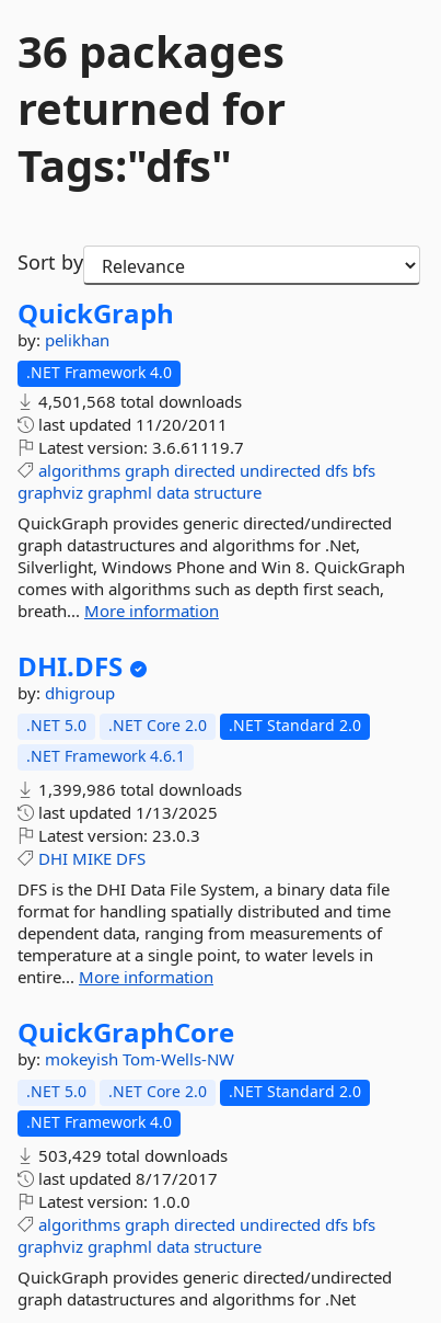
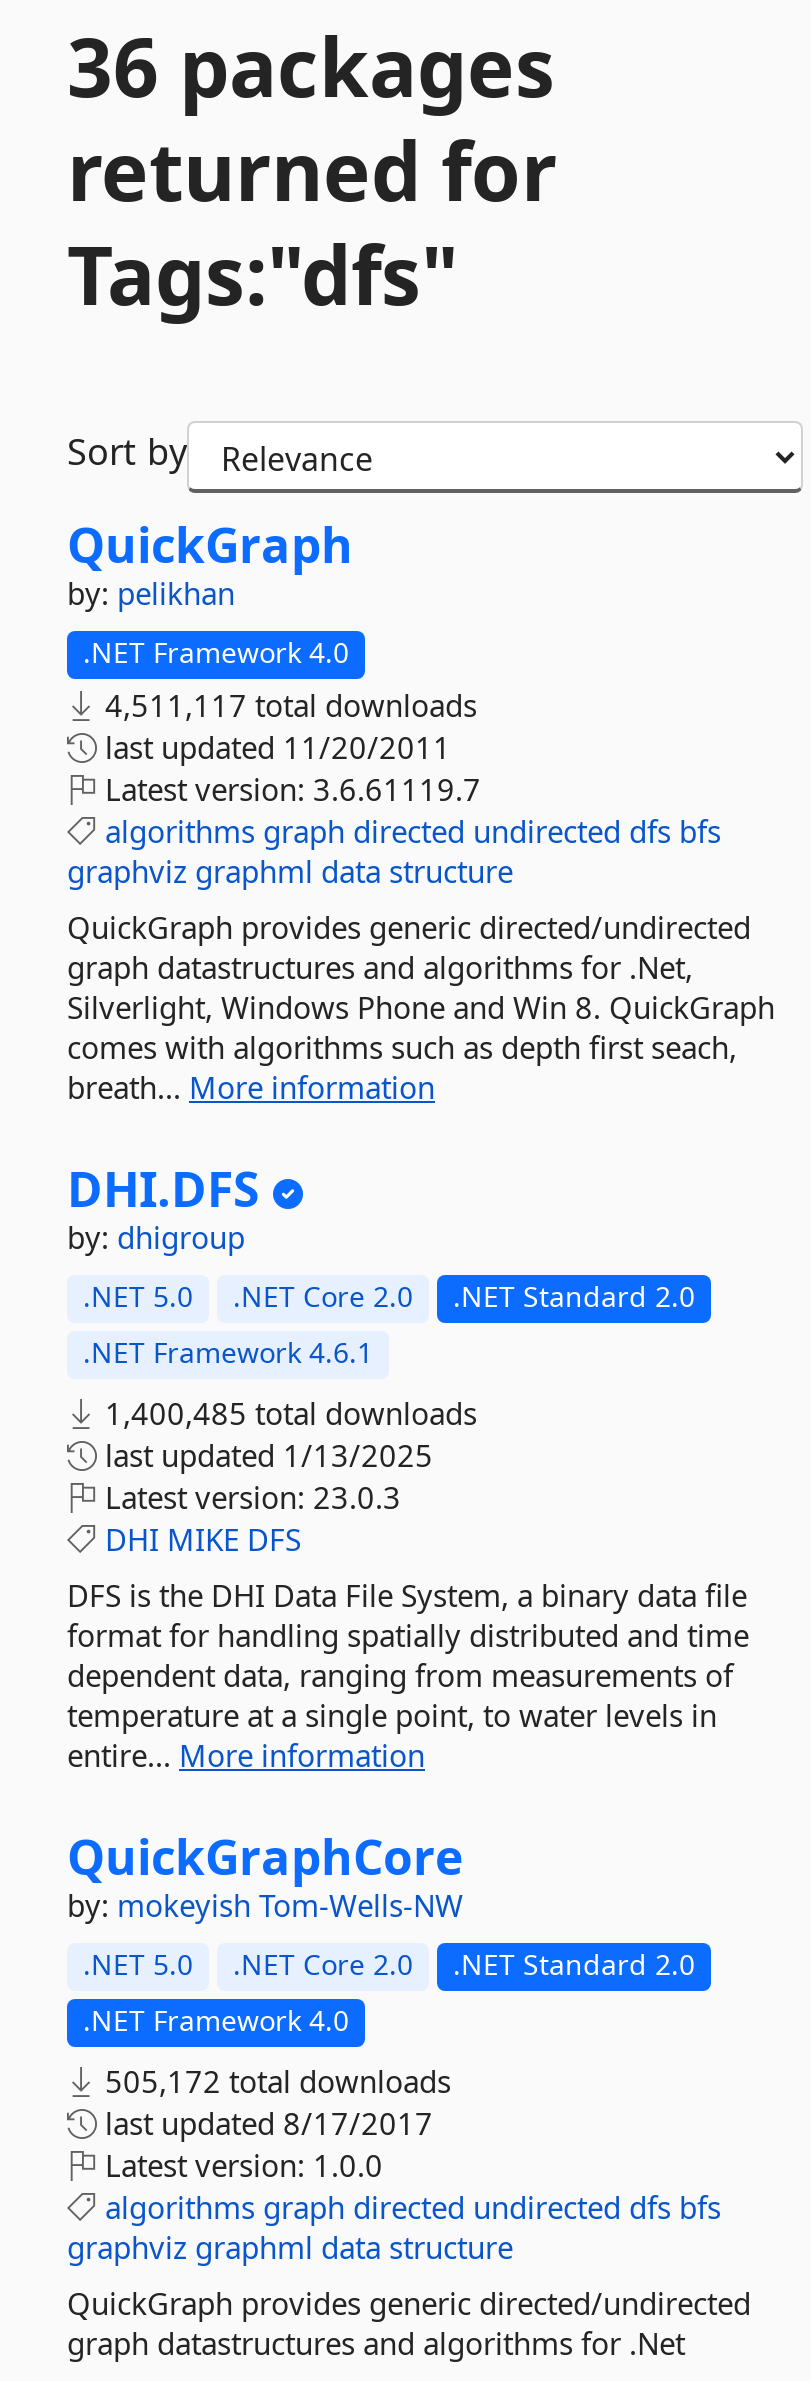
- 4,501,568 total downloads
+ 4,511,117 total downloads

- 1,399,986 total downloads
+ 1,400,485 total downloads

- 503,429 total downloads
+ 505,172 total downloads
